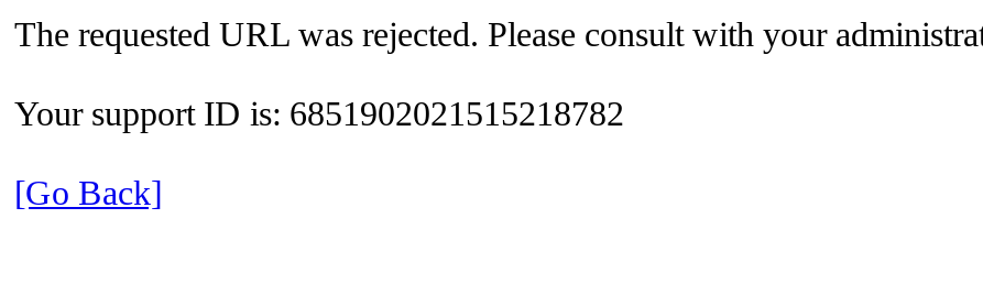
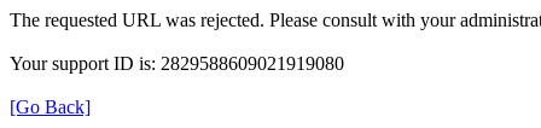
- Your support ID is: 6851902021515218782
+ Your support ID is: 2829588609021919080
